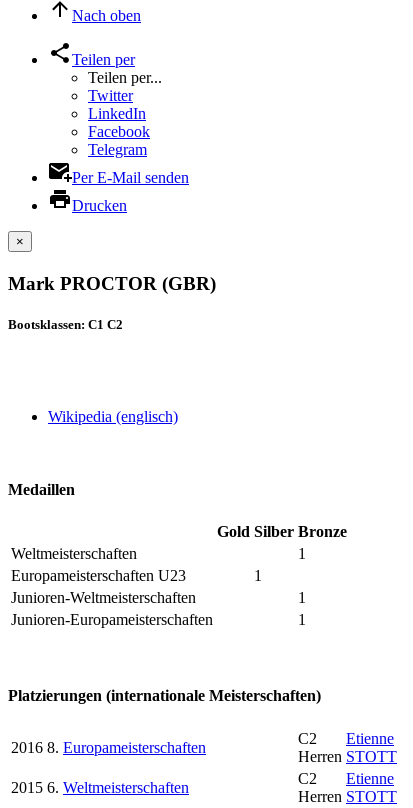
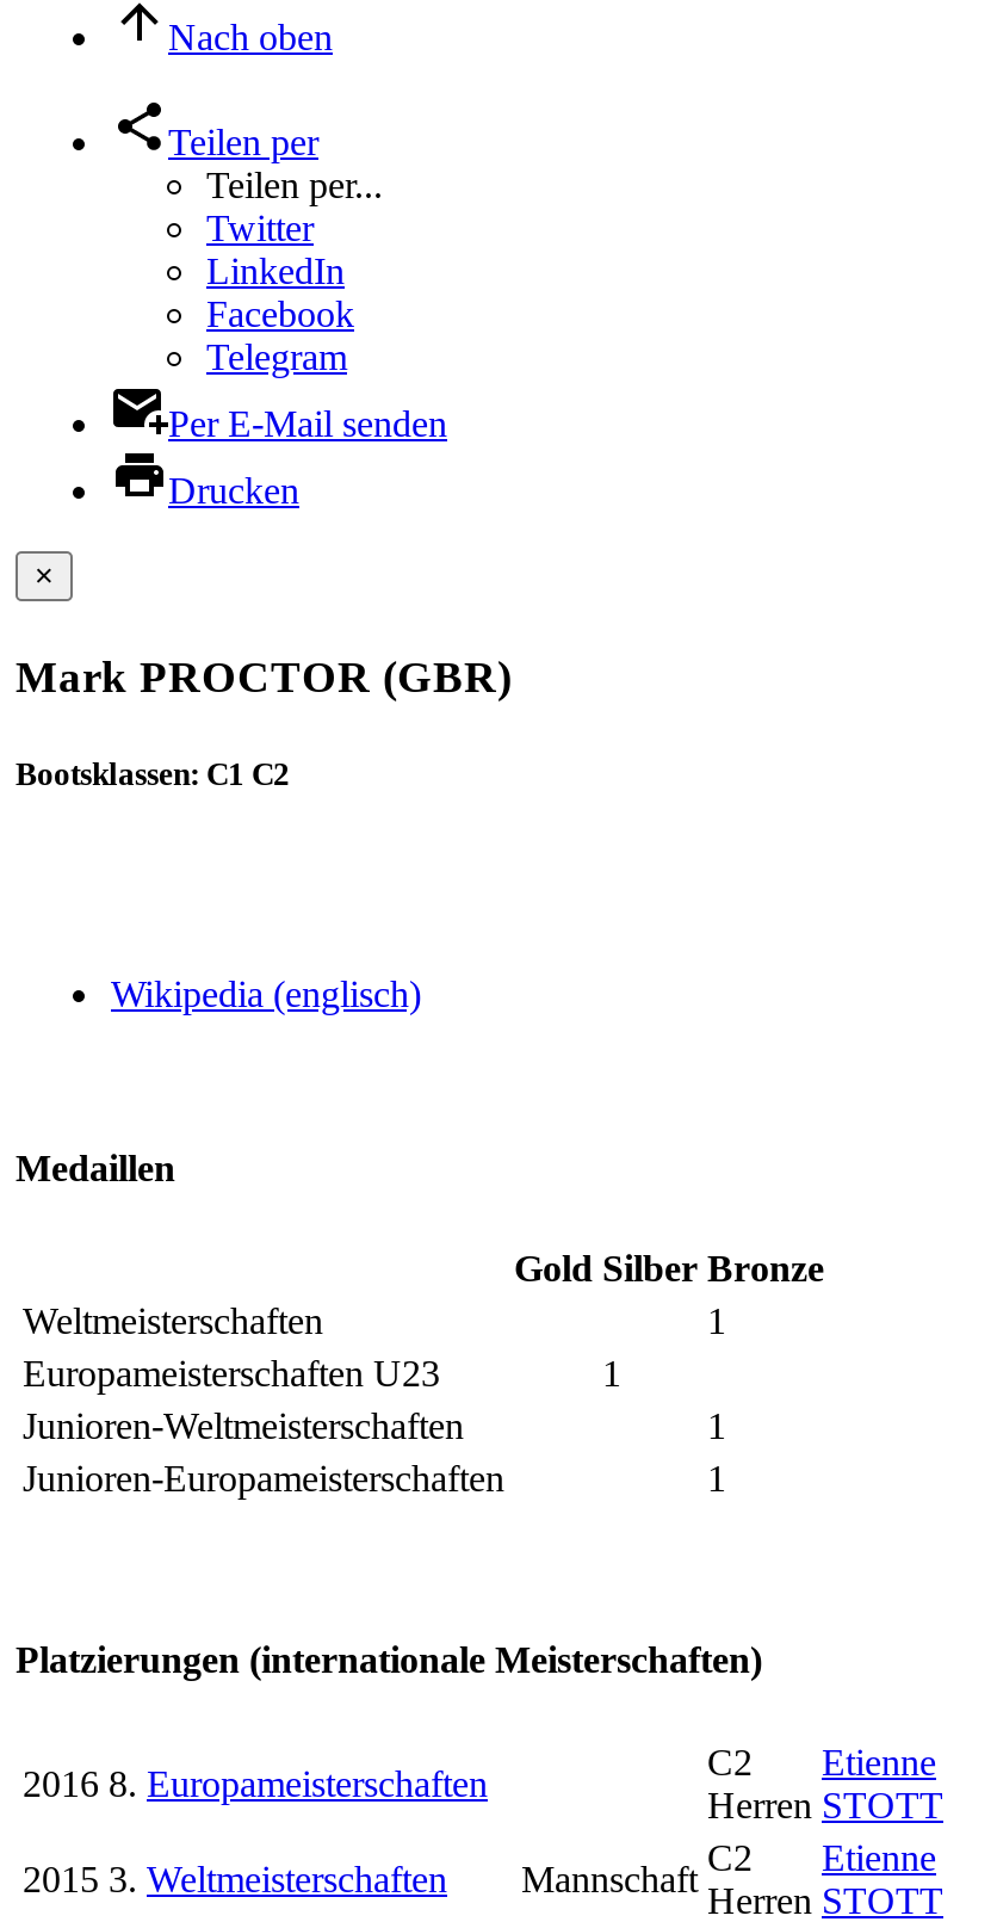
- 2015 6. Weltmeisterschaften
+ 2015 3. Weltmeisterschaften
+ Mannschaft
